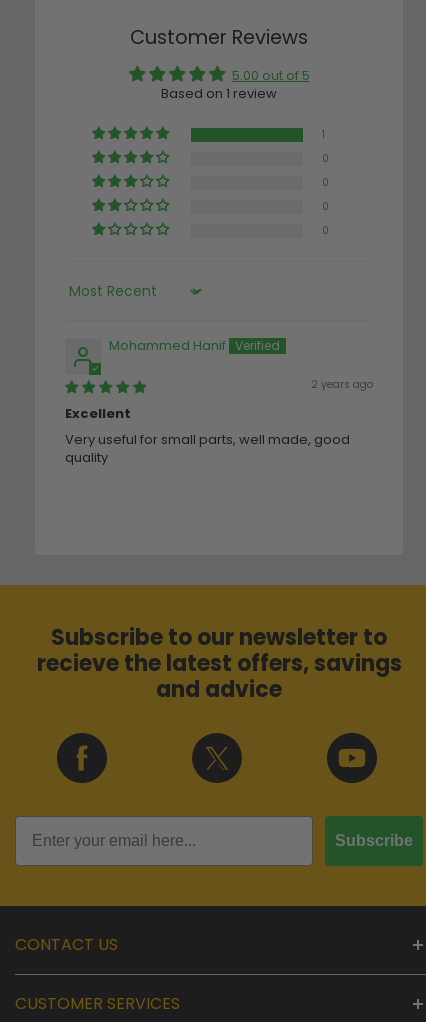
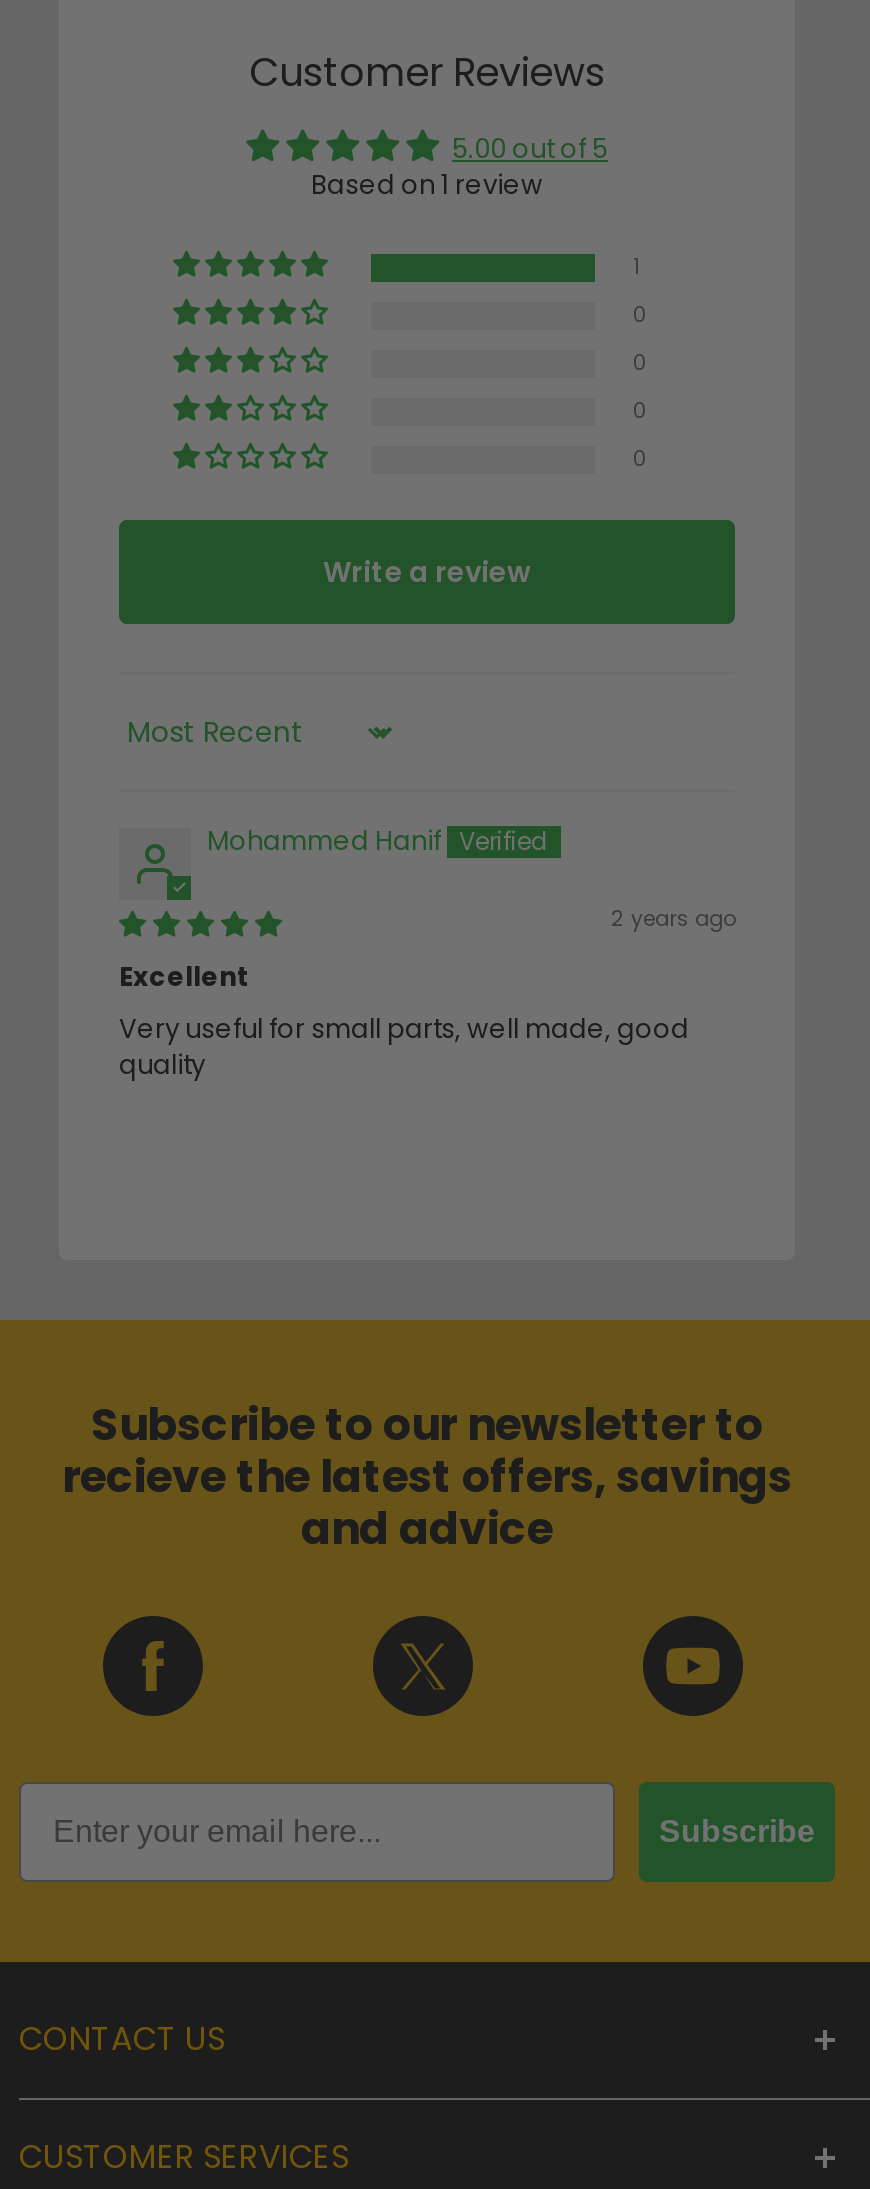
+ Write a review
